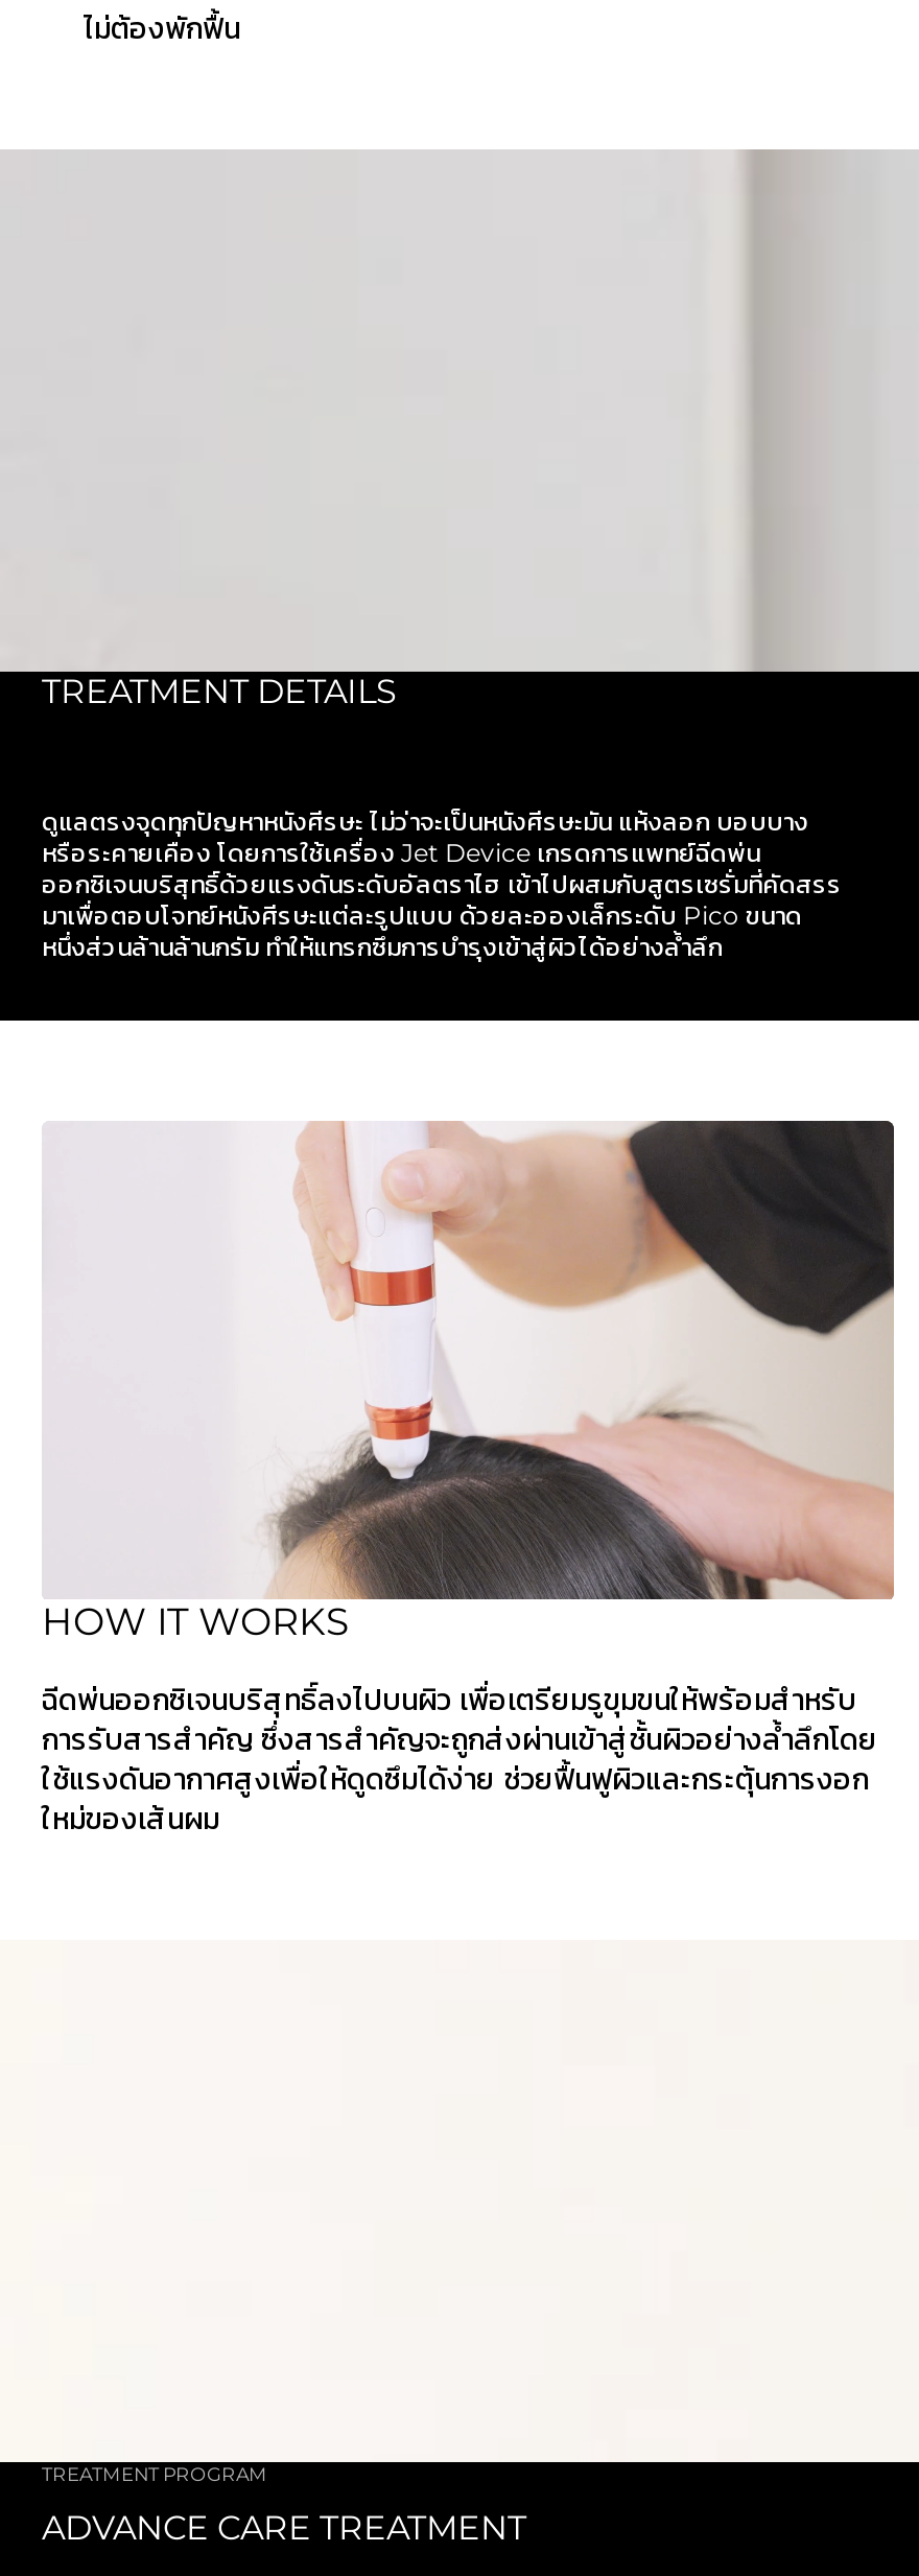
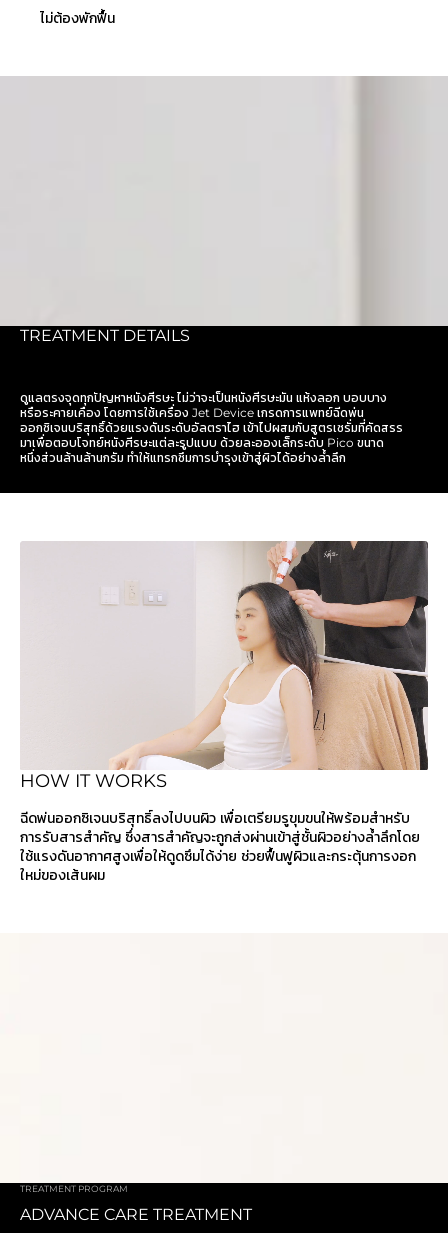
- [image]
+ [image]
